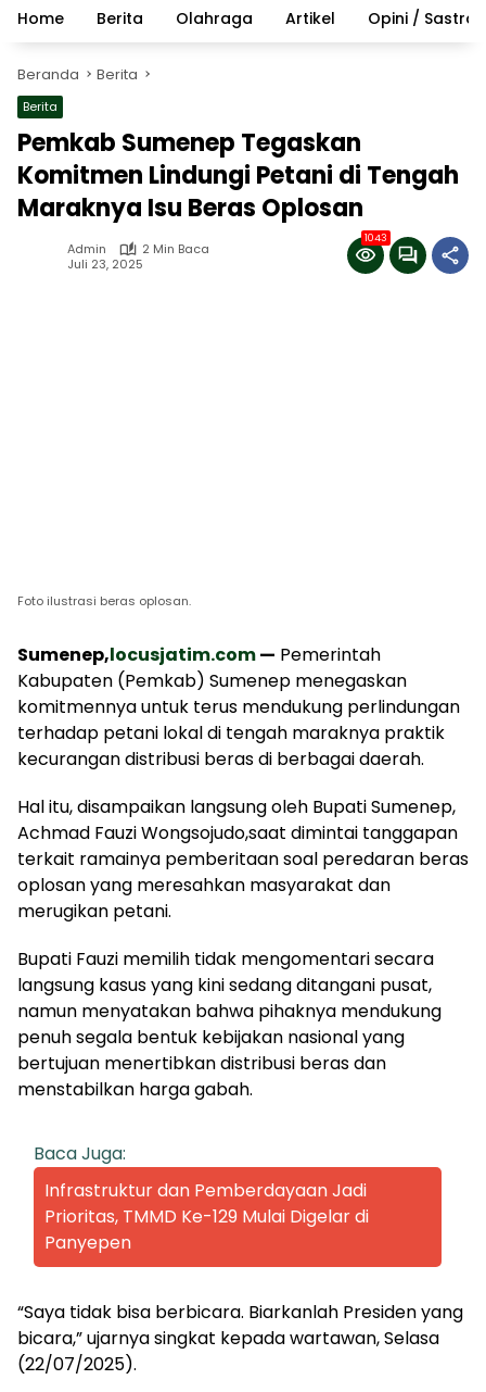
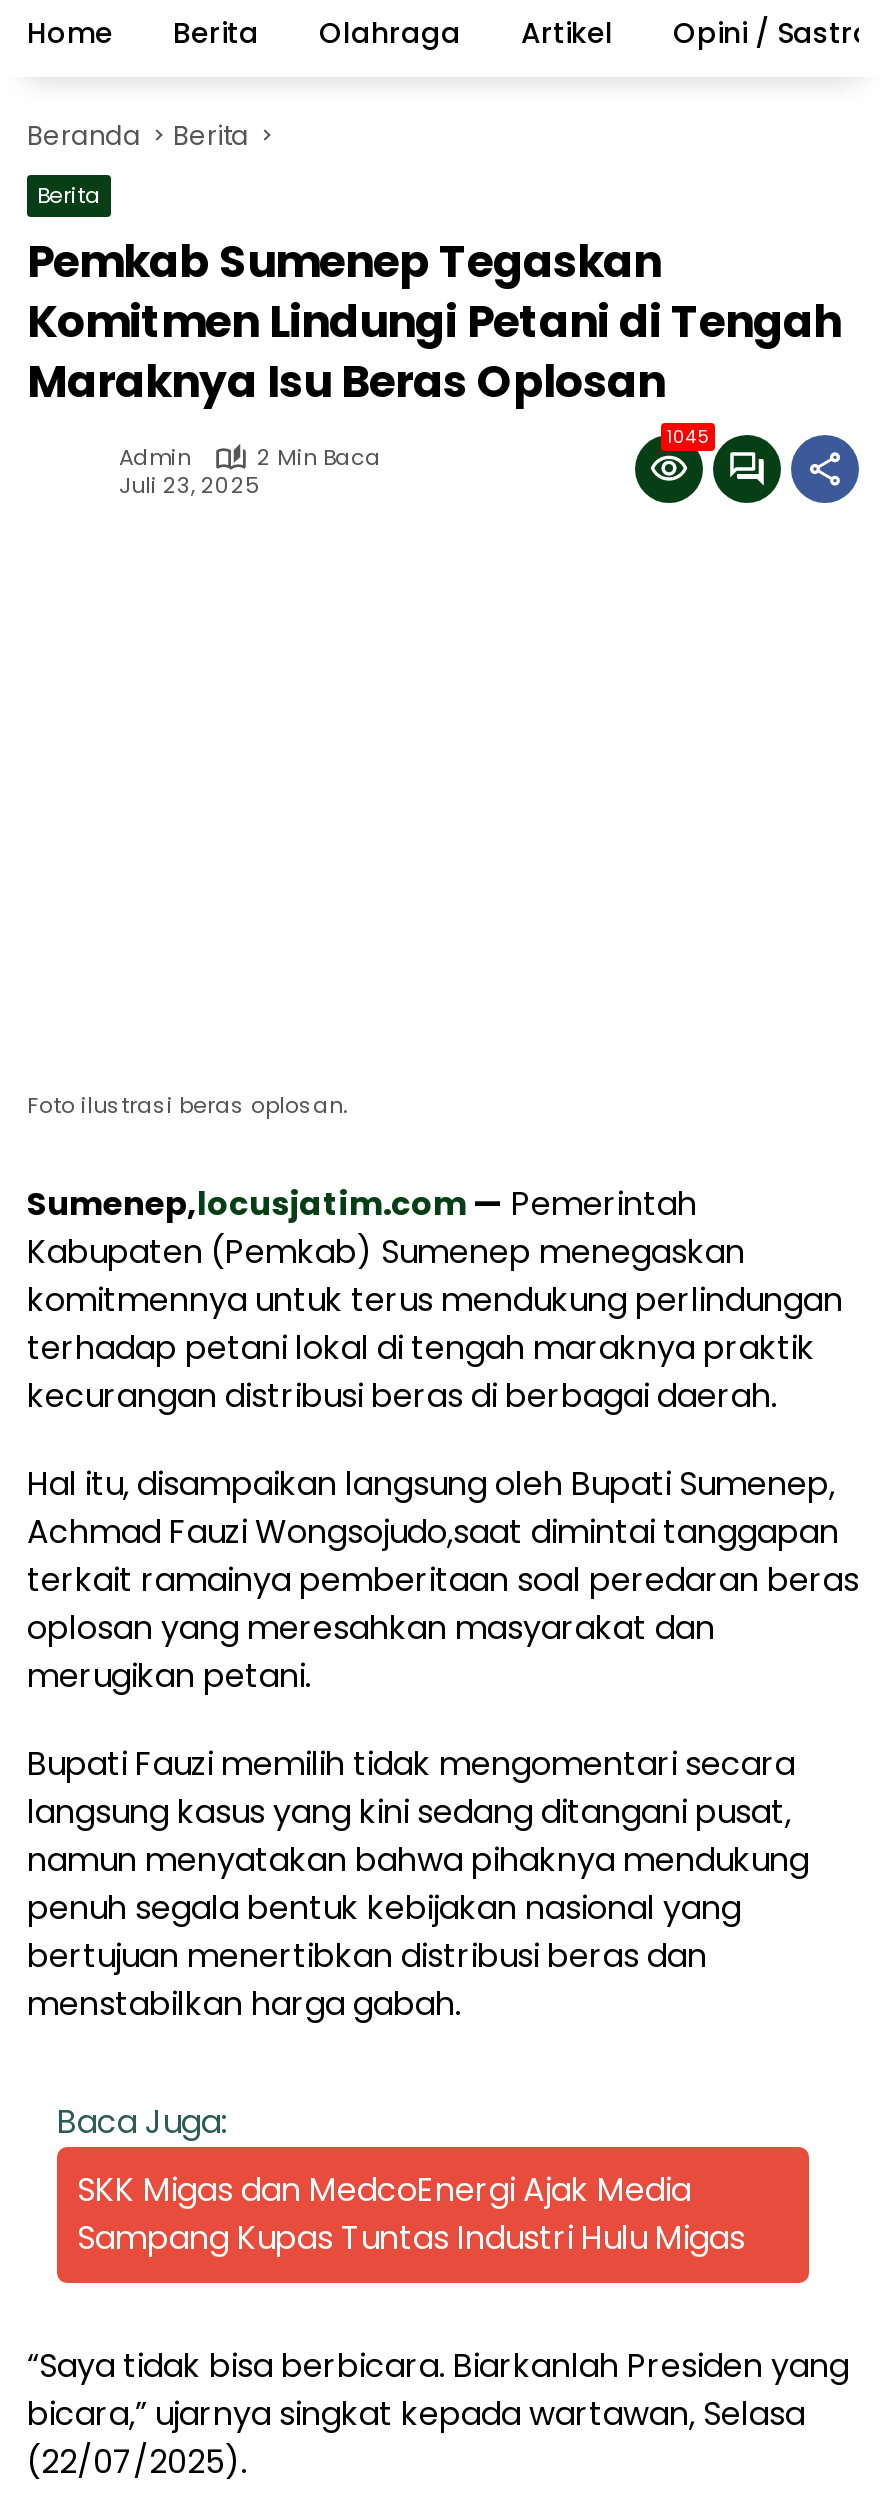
- 1043
+ 1045

- Infrastruktur dan Pemberdayaan Jadi
- Prioritas, TMMD Ke-129 Mulai Digelar di
- Panyepen
+ SKK Migas dan MedcoEnergi Ajak Media
+ Sampang Kupas Tuntas Industri Hulu Migas
